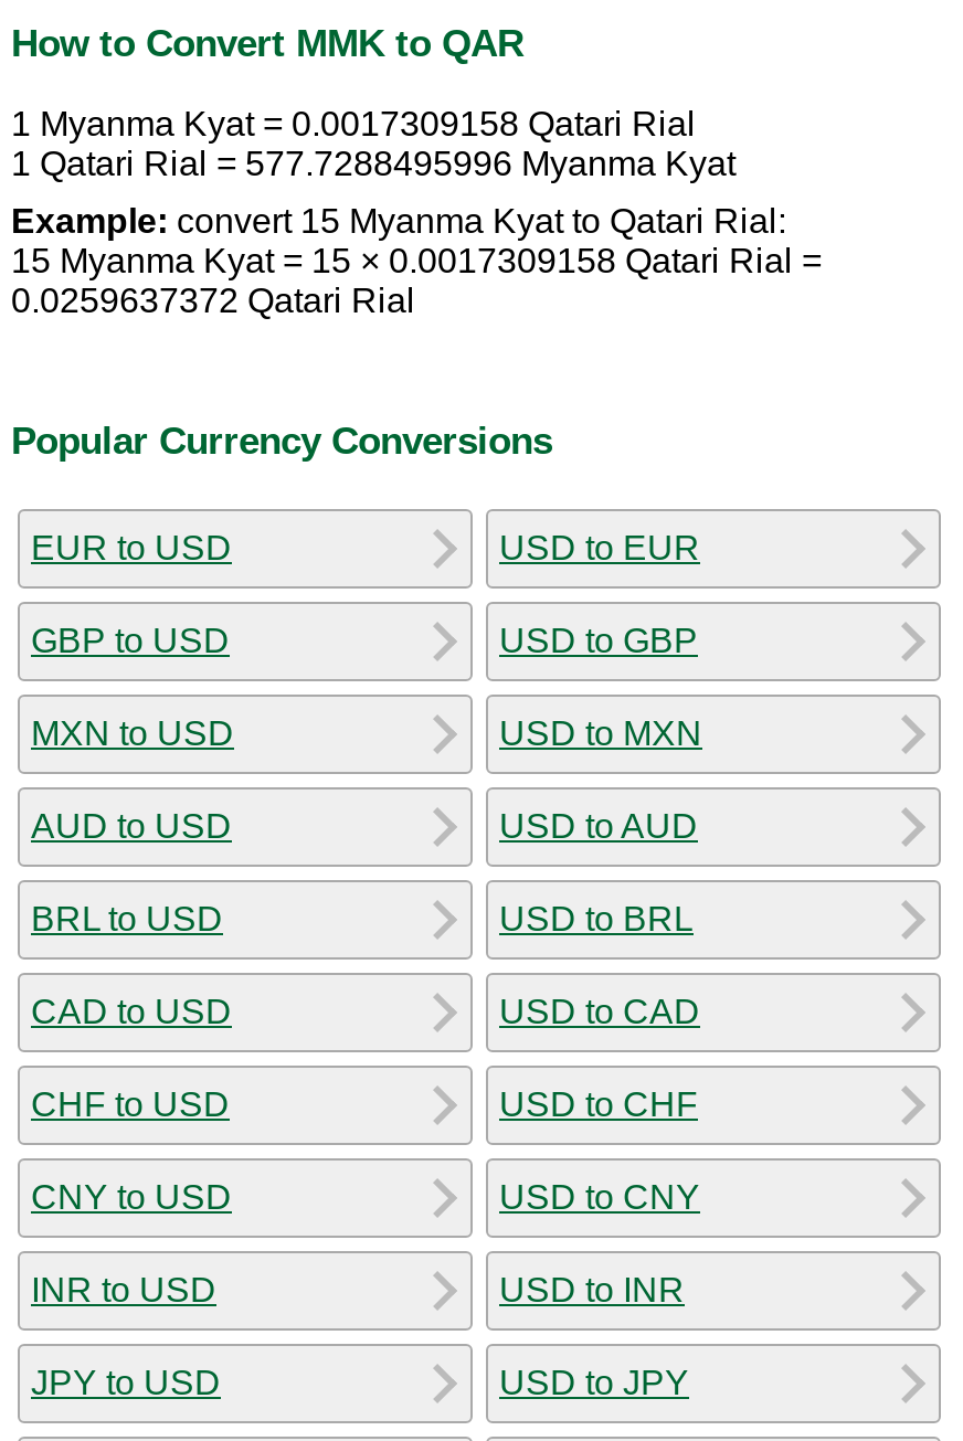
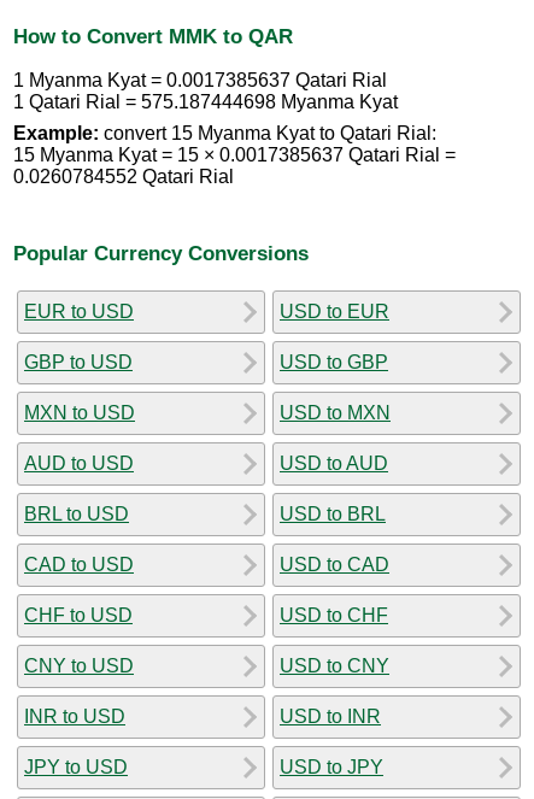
- 1 Myanma Kyat = 0.0017309158 Qatari Rial
+ 1 Myanma Kyat = 0.0017385637 Qatari Rial

- 1 Qatari Rial = 577.7288495996 Myanma Kyat
+ 1 Qatari Rial = 575.187444698 Myanma Kyat

- 15 Myanma Kyat = 15 × 0.0017309158 Qatari Rial =
+ 15 Myanma Kyat = 15 × 0.0017385637 Qatari Rial =

- 0.0259637372 Qatari Rial
+ 0.0260784552 Qatari Rial
